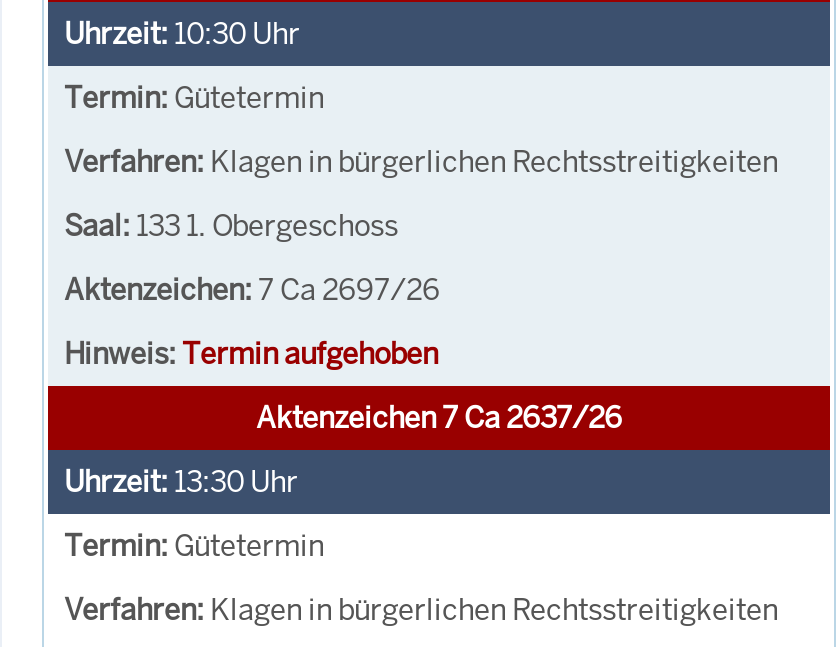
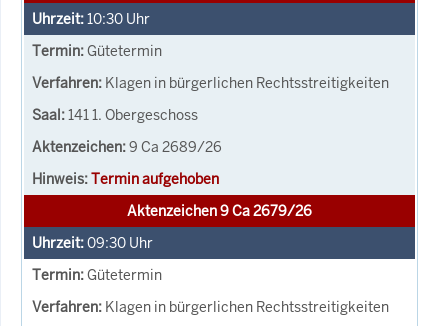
- 133 1. Obergeschoss
+ 141 1. Obergeschoss

- 7 Ca 2697/26
+ 9 Ca 2689/26

- Aktenzeichen 7 Ca 2637/26
+ Aktenzeichen 9 Ca 2679/26

- 13:30 Uhr
+ 09:30 Uhr
